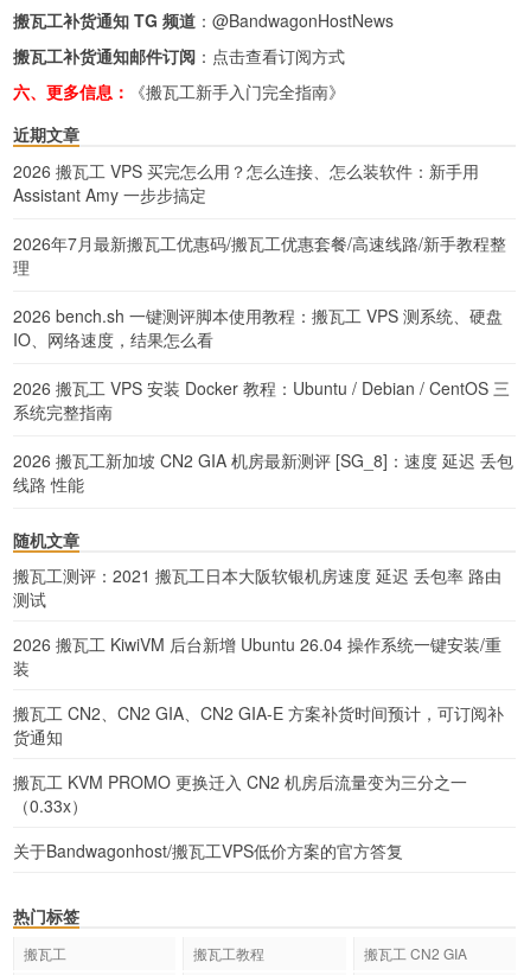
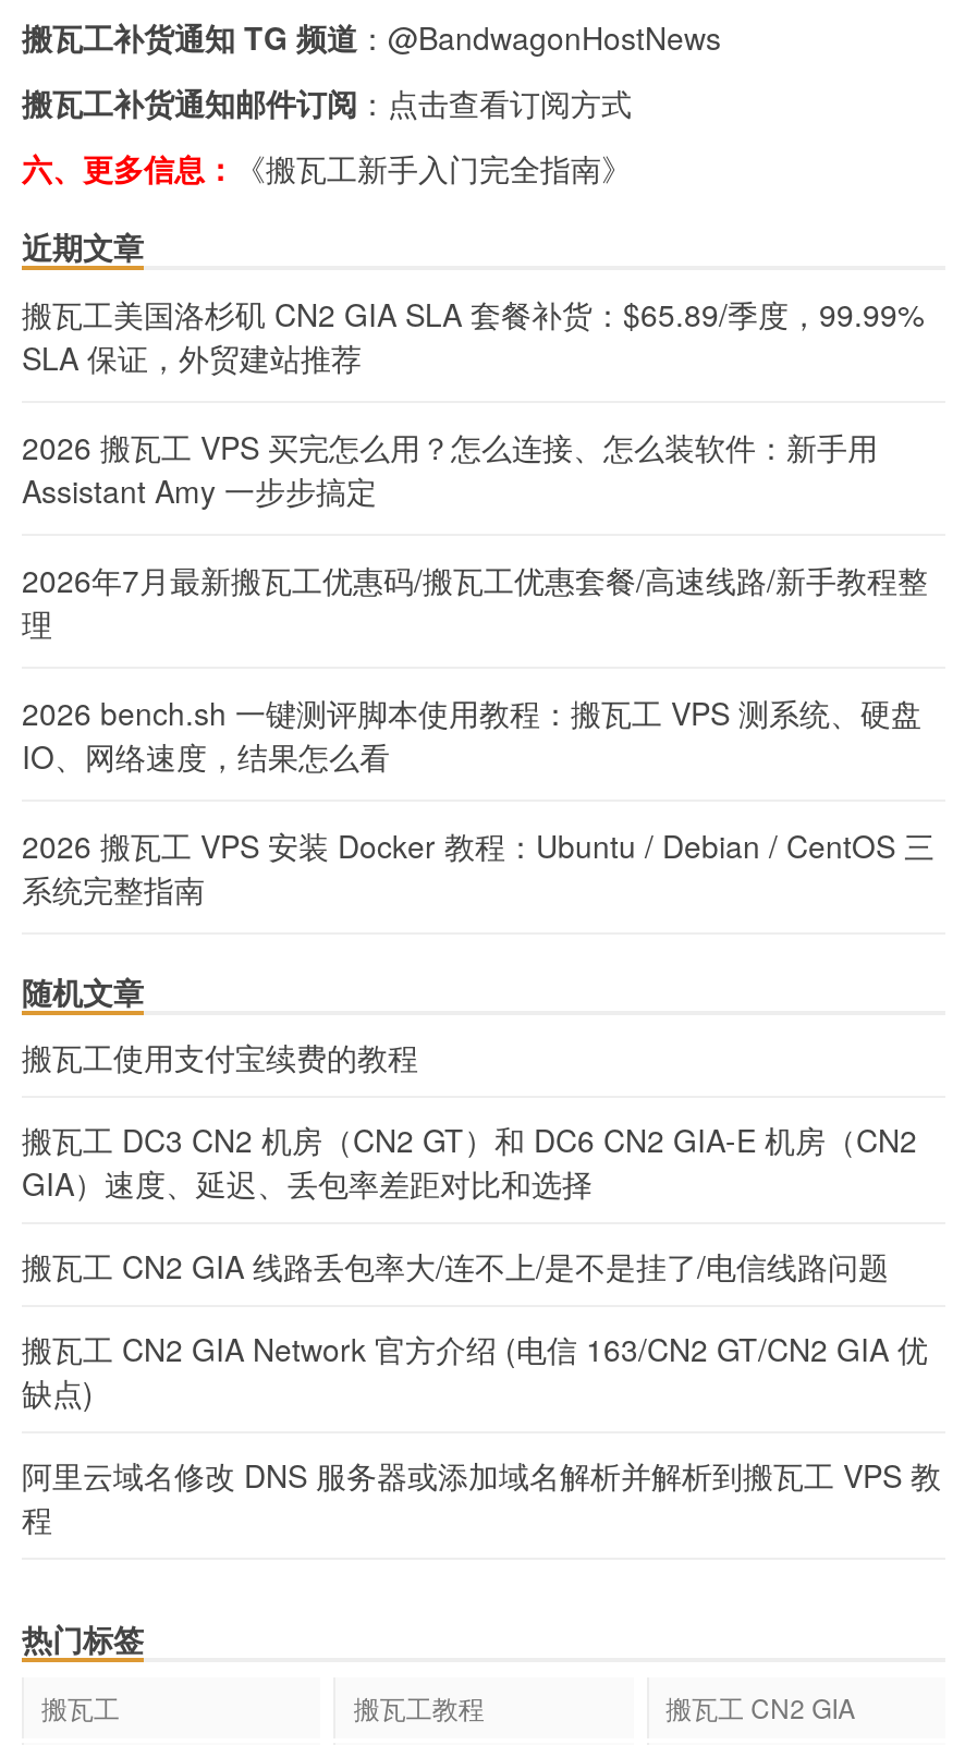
+ 搬瓦工美国洛杉矶 CN2 GIA SLA 套餐补货：$65.89/季度，99.99%
+ SLA 保证，外贸建站推荐

moved down: 2026 搬瓦工 VPS 买完怎么用？怎么连接、怎么装软件：新手用 | Assistant Amy 一步步搞定 | 2026年7月最新搬瓦工优惠码/搬瓦工优惠套餐/高速线路/新手教程整 | 理 | 2026 bench.sh 一键测评脚本使用教程：搬瓦工 VPS 测系统、硬盘 | IO、网络速度，结果怎么看 | 2026 搬瓦工 VPS 安装 Docker 教程：Ubuntu / Debian / CentOS 三 | 系统完整指南

- 2026 搬瓦工新加坡 CN2 GIA 机房最新测评 [SG_8]：速度 延迟 丢包
- 线路 性能

- 搬瓦工测评：2021 搬瓦工日本大阪软银机房速度 延迟 丢包率 路由
- 测试
+ 搬瓦工使用支付宝续费的教程

- 2026 搬瓦工 KiwiVM 后台新增 Ubuntu 26.04 操作系统一键安装/重
- 装
+ 搬瓦工 DC3 CN2 机房（CN2 GT）和 DC6 CN2 GIA-E 机房（CN2
+ GIA）速度、延迟、丢包率差距对比和选择

- 搬瓦工 CN2、CN2 GIA、CN2 GIA-E 方案补货时间预计，可订阅补
- 货通知
+ 搬瓦工 CN2 GIA 线路丢包率大/连不上/是不是挂了/电信线路问题

- 搬瓦工 KVM PROMO 更换迁入 CN2 机房后流量变为三分之一
- （0.33x）
+ 搬瓦工 CN2 GIA Network 官方介绍 (电信 163/CN2 GT/CN2 GIA 优
+ 缺点)

- 关于Bandwagonhost/搬瓦工VPS低价方案的官方答复
+ 阿里云域名修改 DNS 服务器或添加域名解析并解析到搬瓦工 VPS 教
+ 程
